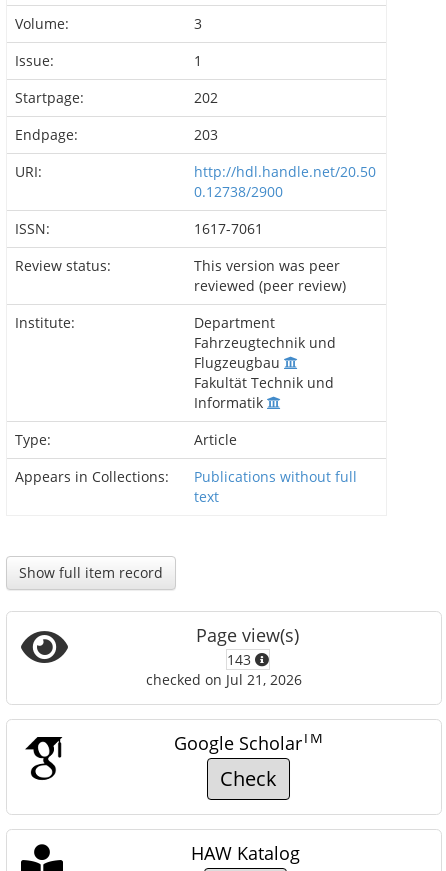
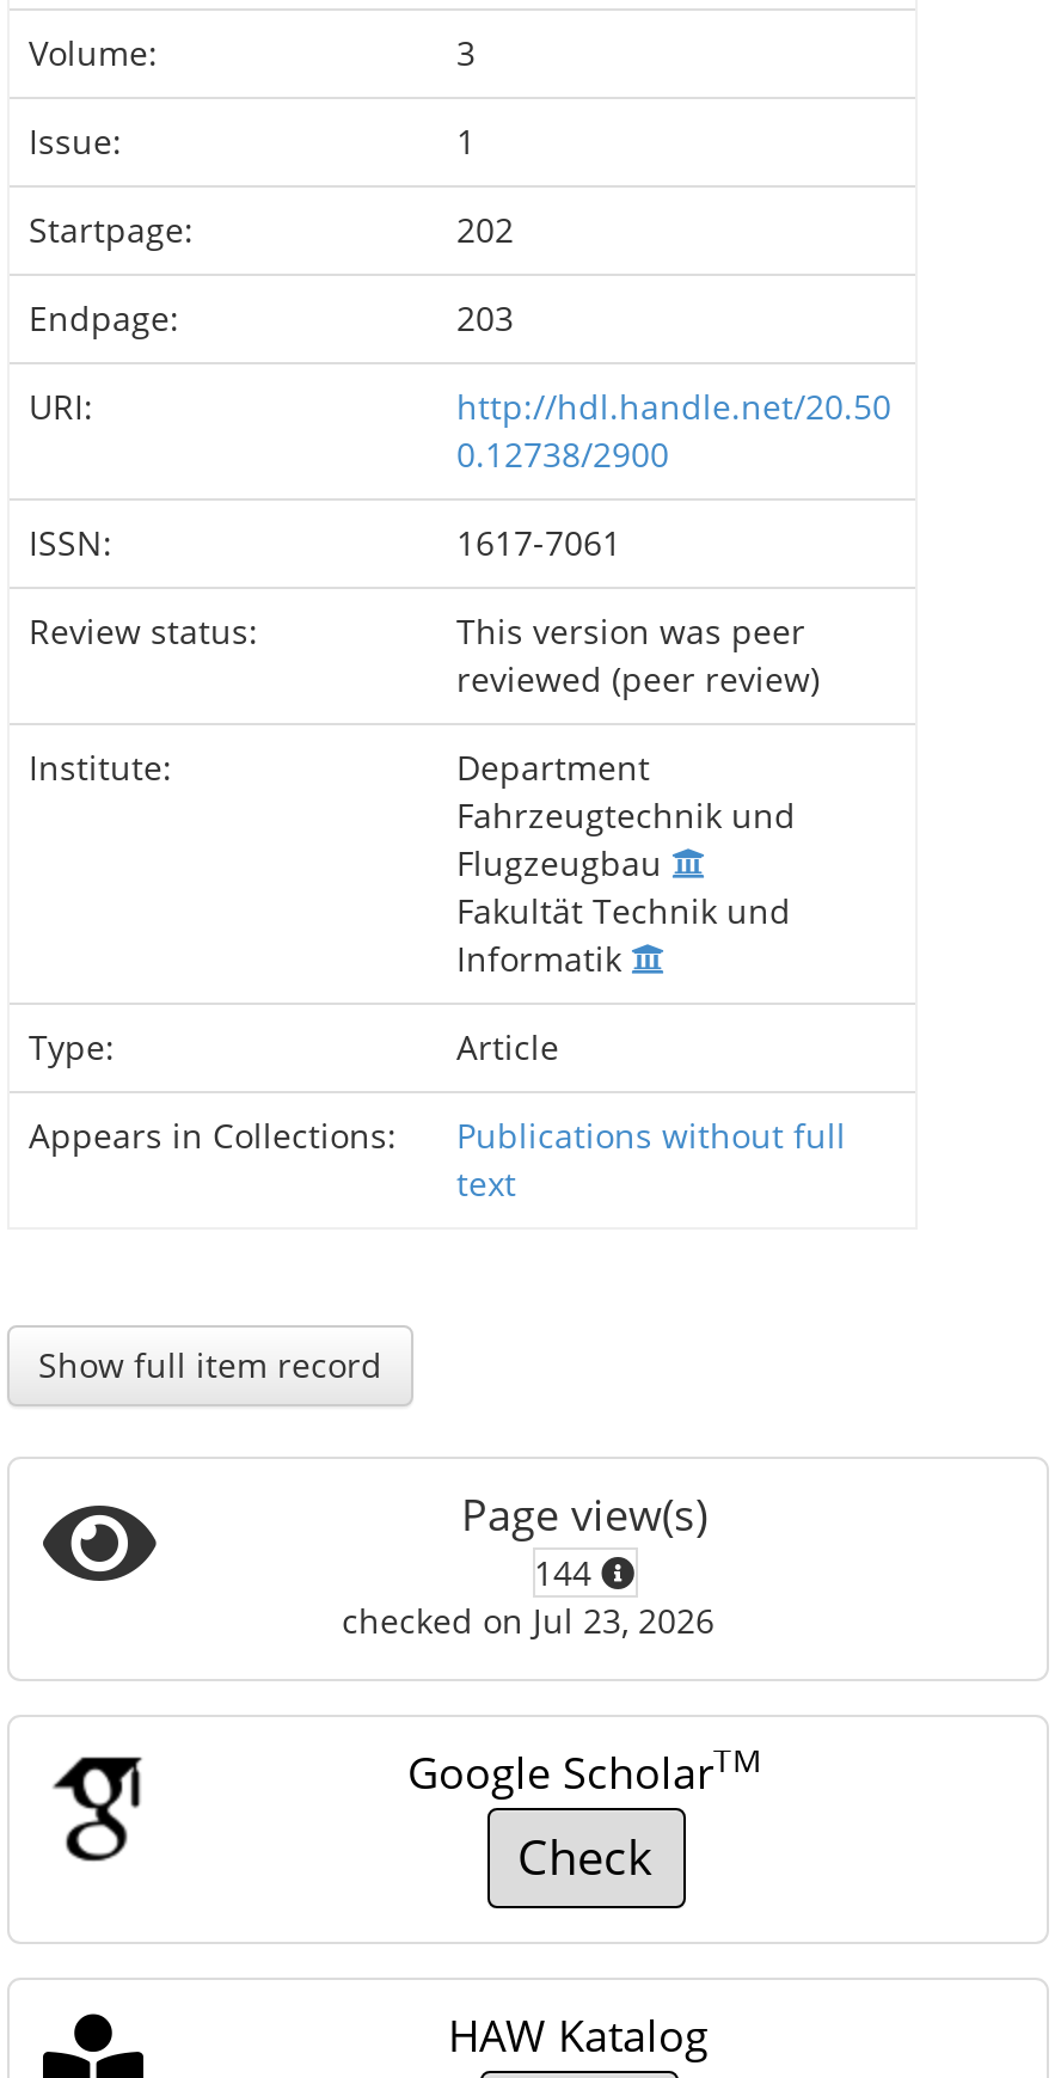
- 143
+ 144

- checked on Jul 21, 2026
+ checked on Jul 23, 2026
